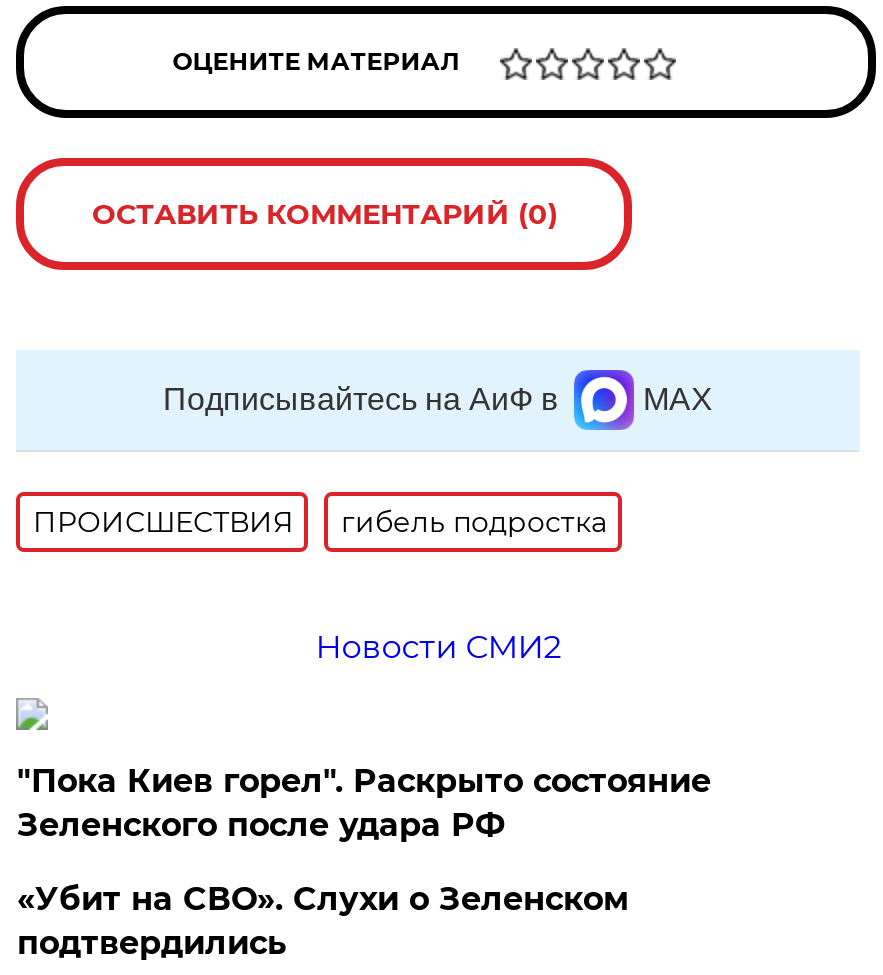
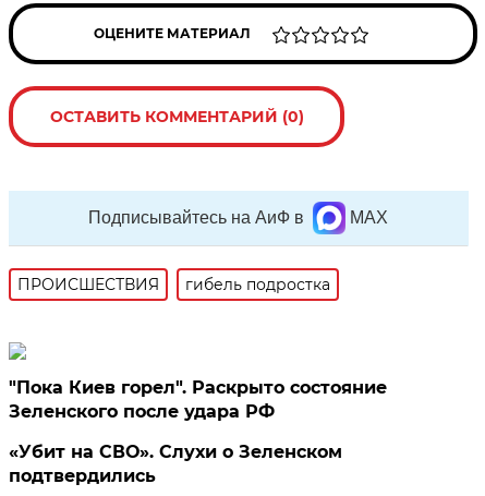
- Новости СМИ2
